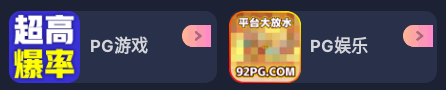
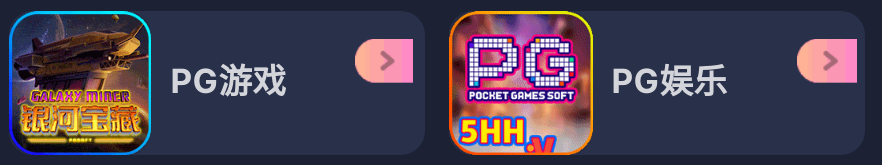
- [image]
+ [image]

- [image]
+ [image]
